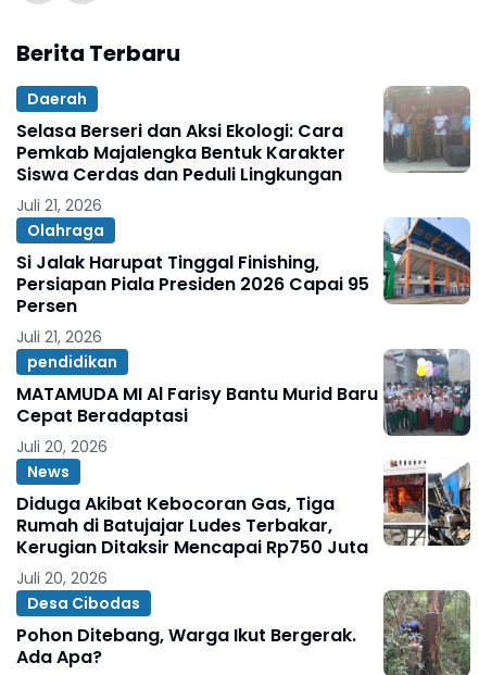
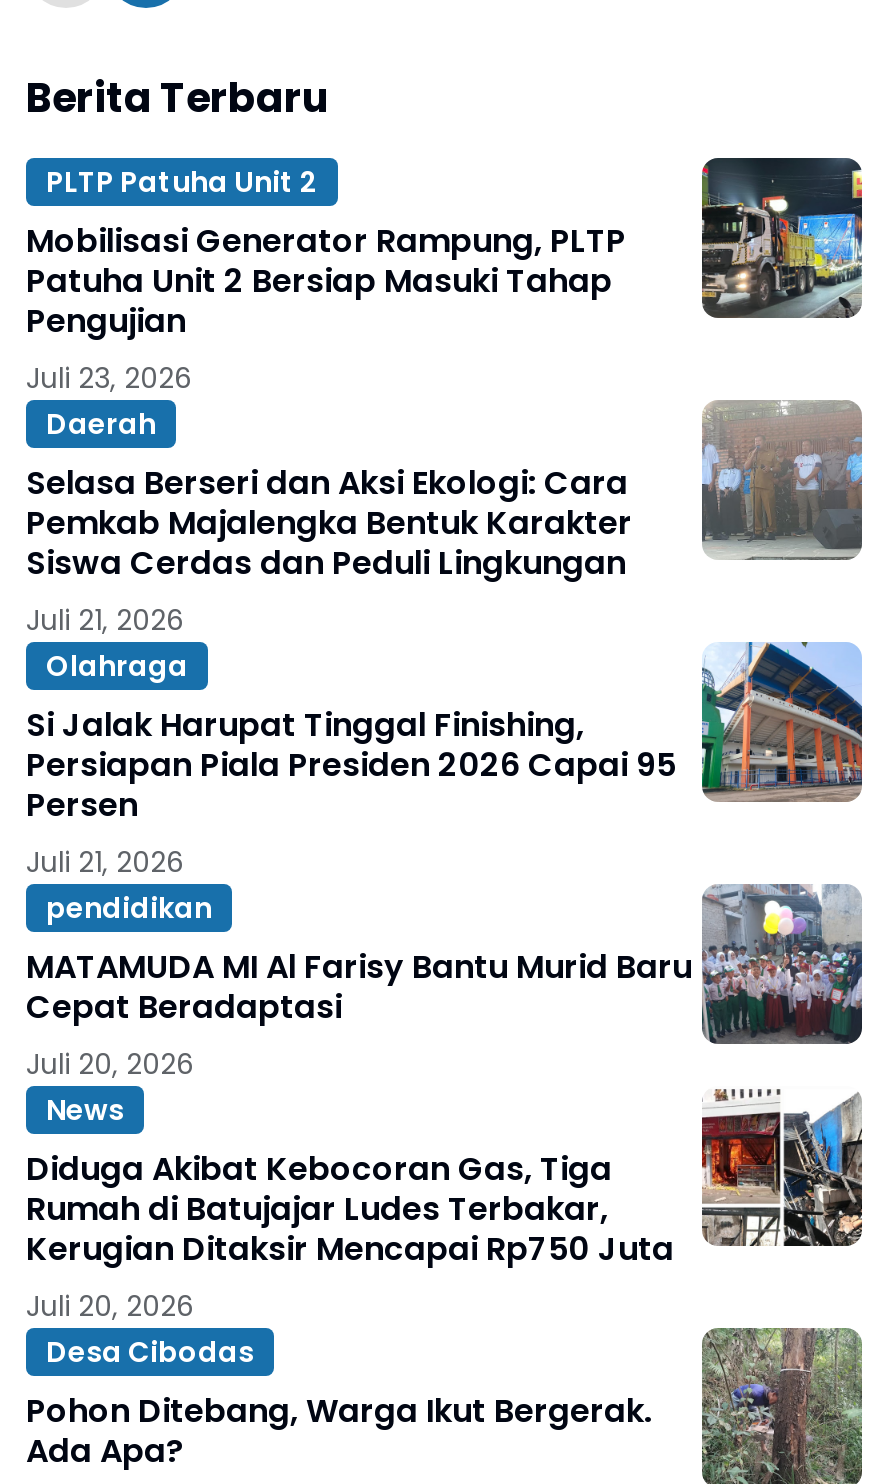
+ [image]
+ PLTP Patuha Unit 2
+ Mobilisasi Generator Rampung, PLTP
+ Patuha Unit 2 Bersiap Masuki Tahap
+ Pengujian
+ Juli 23, 2026
